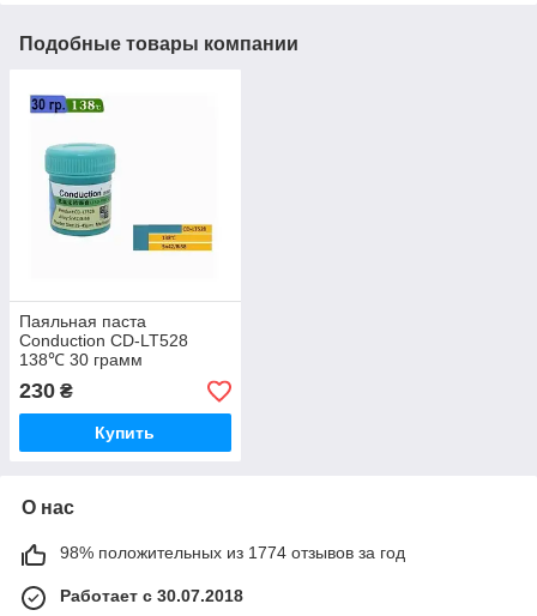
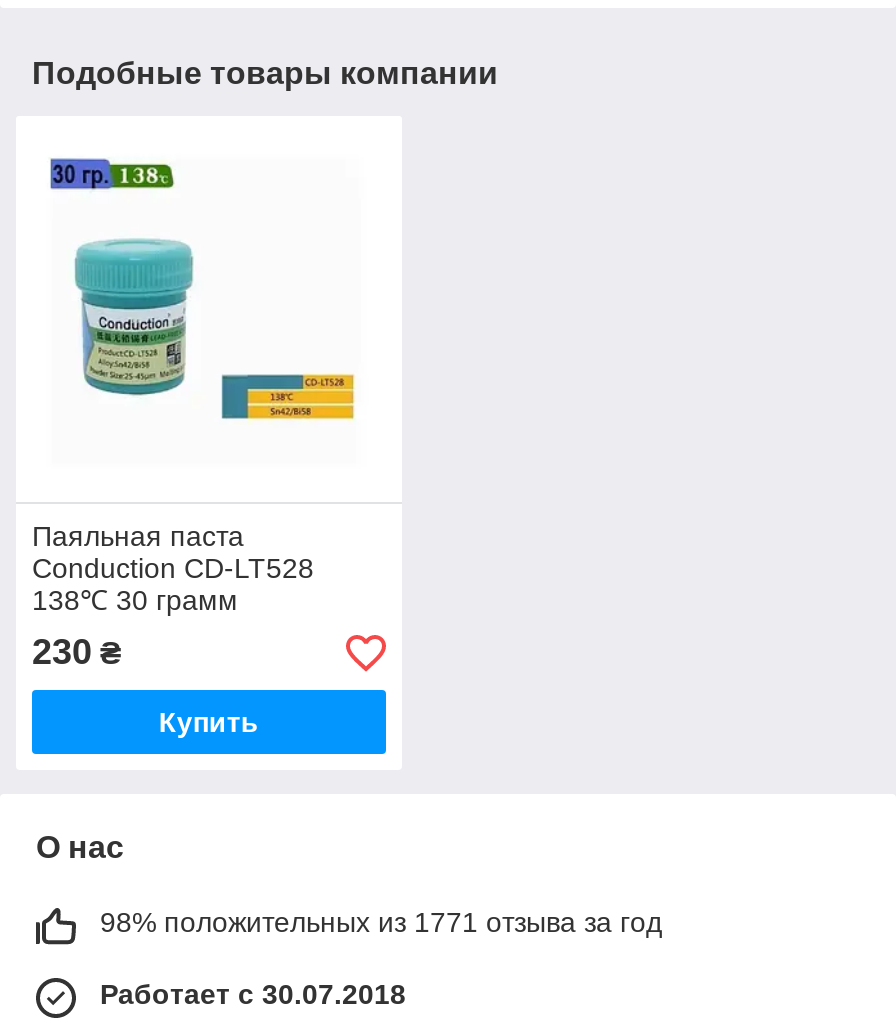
- 98% положительных из 1774 отзывов за год
+ 98% положительных из 1771 отзыва за год
